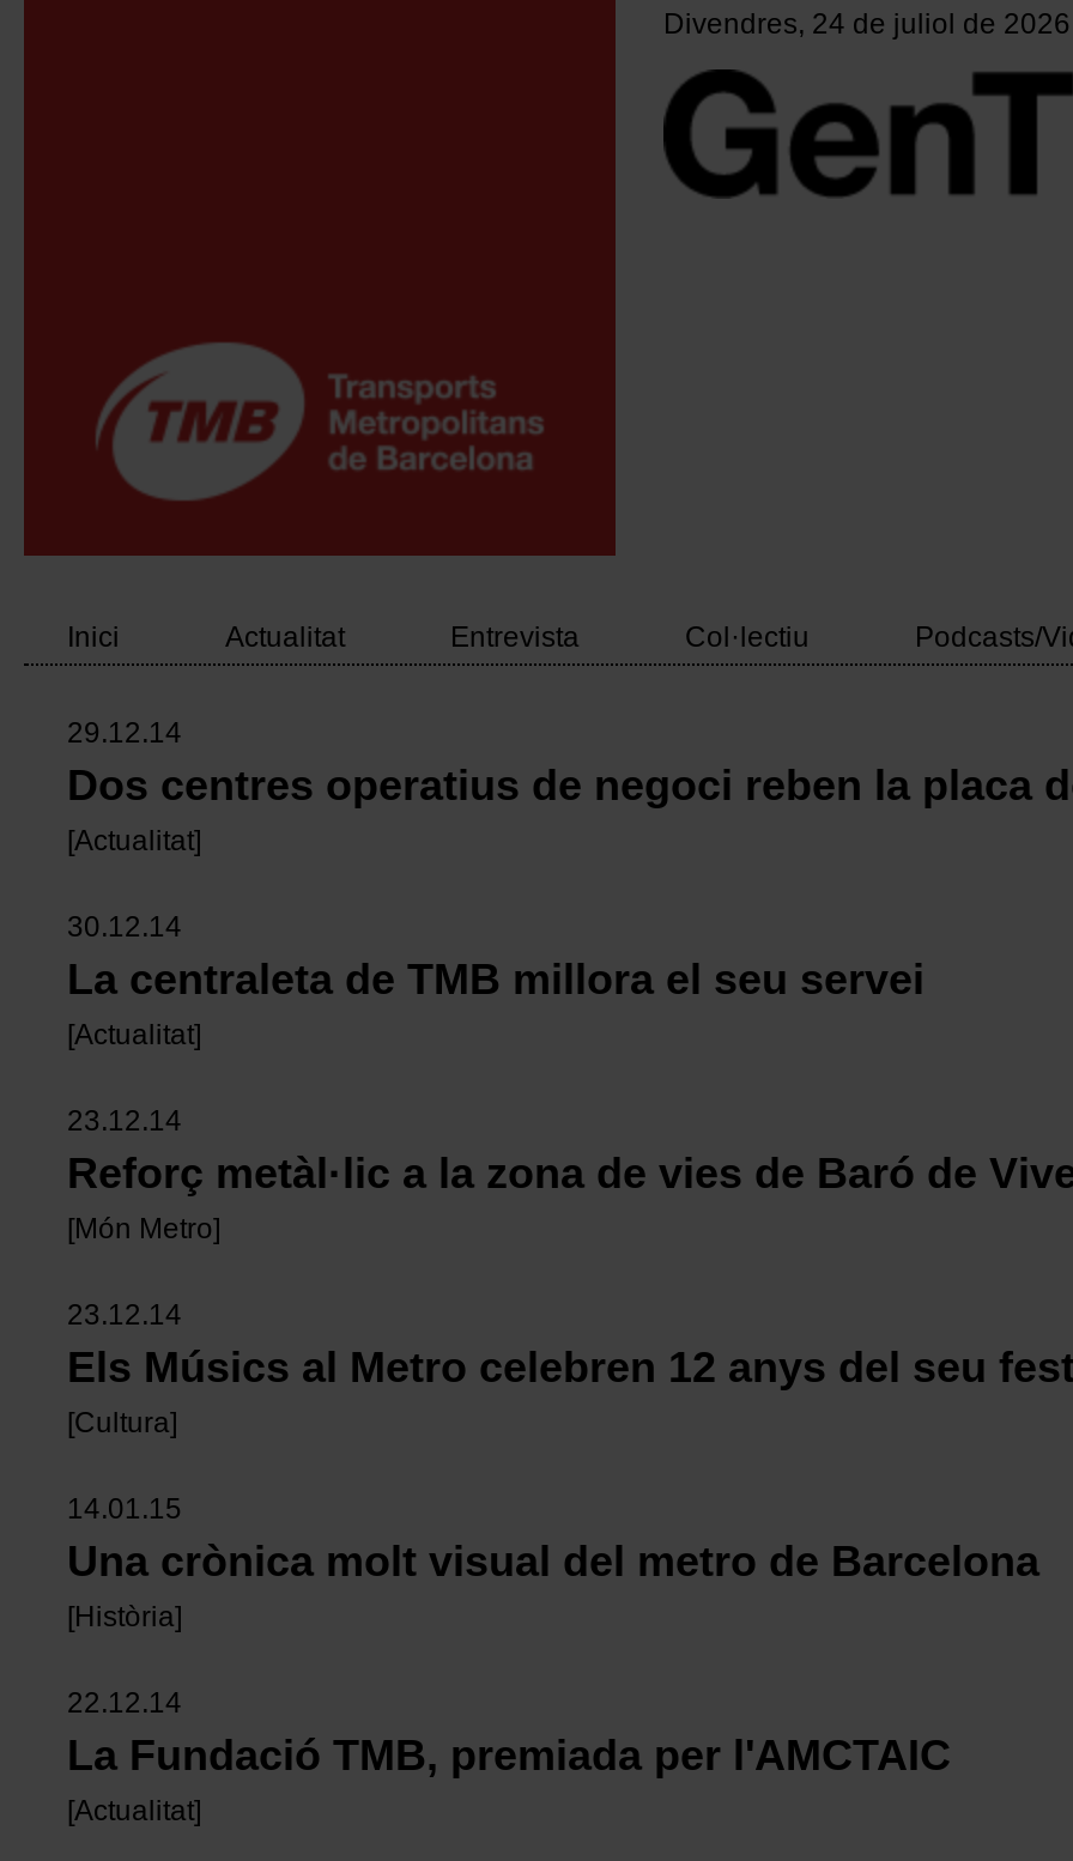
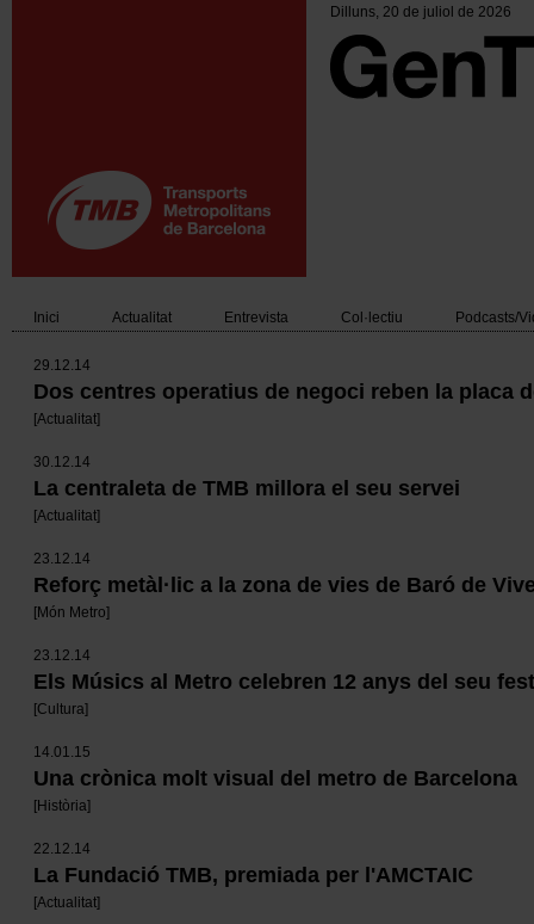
- Divendres, 24 de juliol de 2026
+ Dilluns, 20 de juliol de 2026
